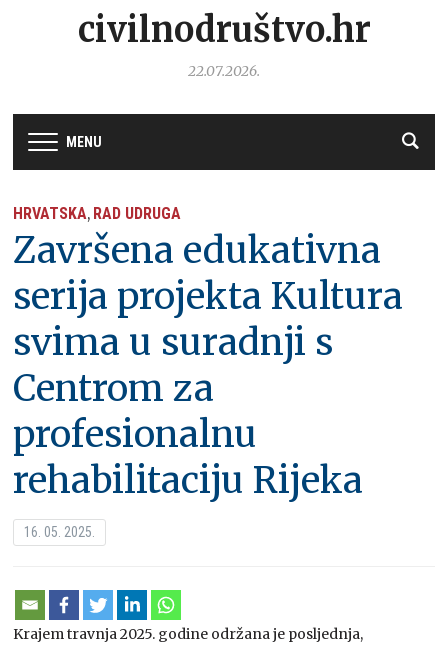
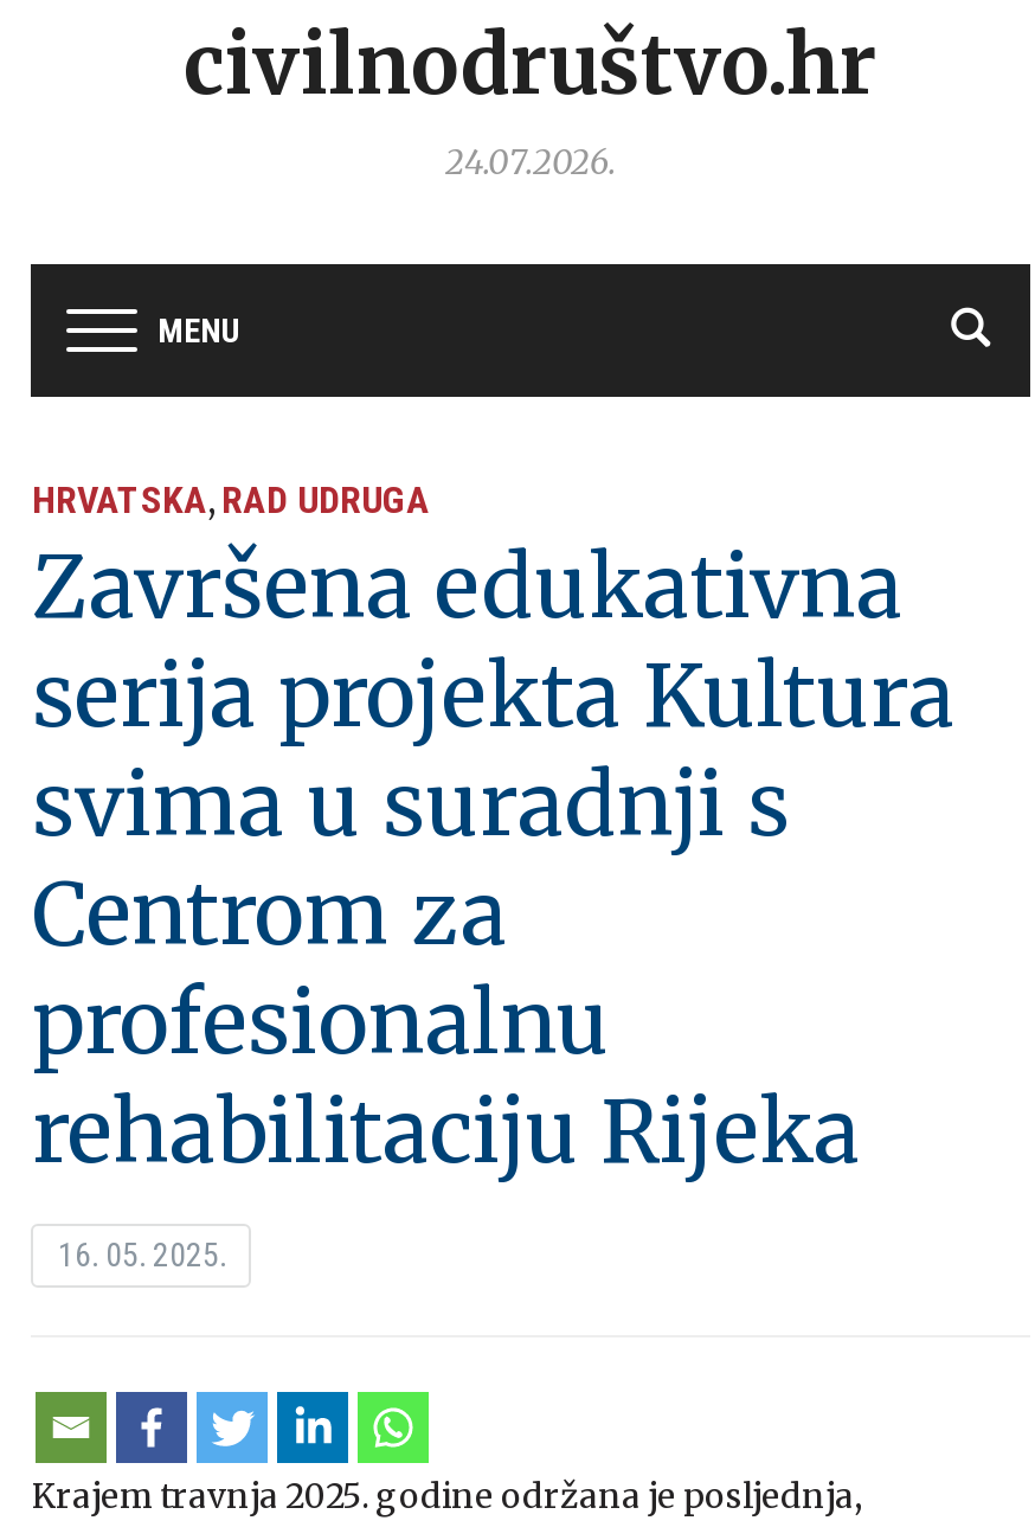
- 22.07.2026.
+ 24.07.2026.
